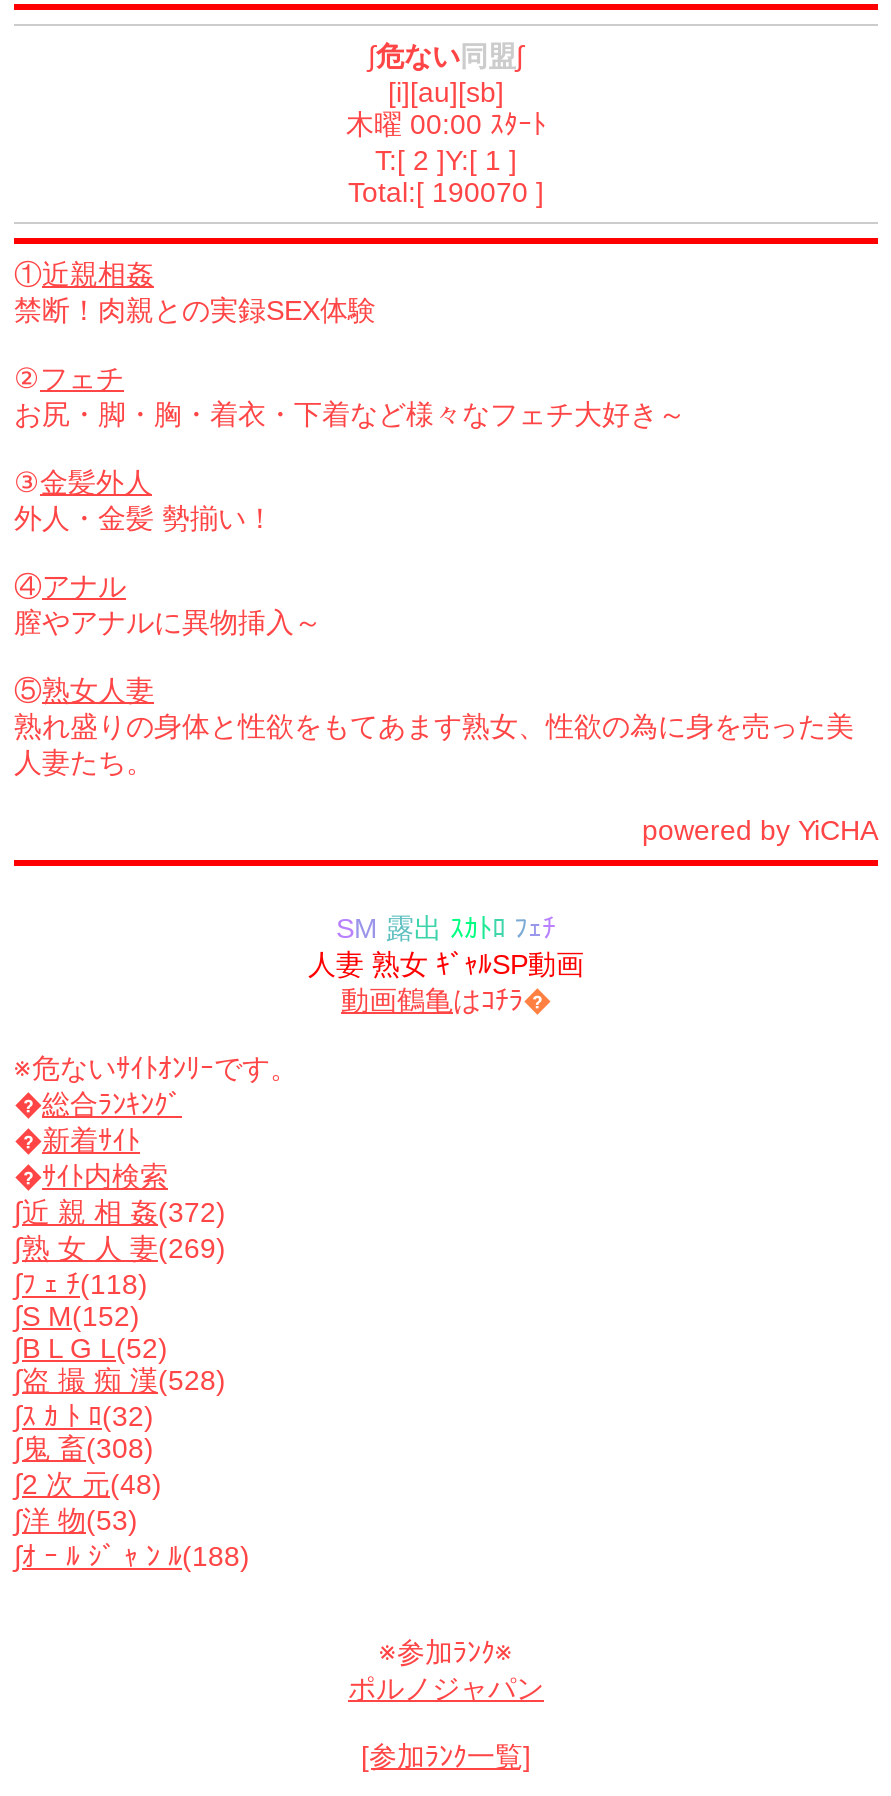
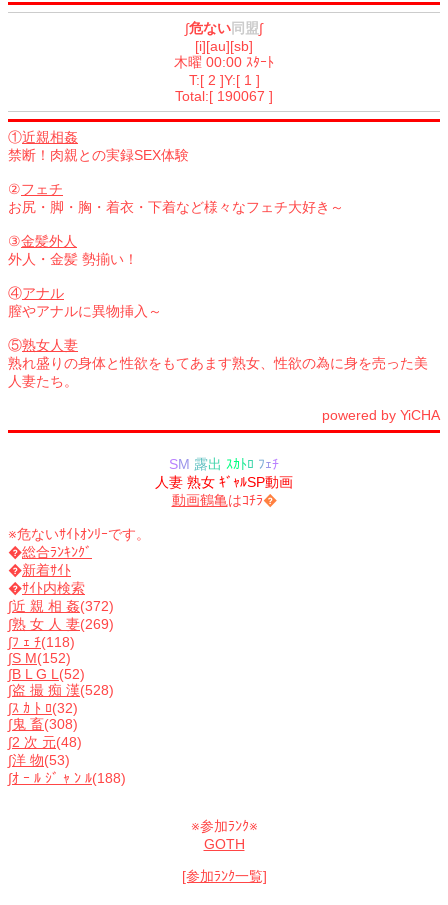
- Total:[ 190070 ]
+ Total:[ 190067 ]

- ポルノジャパン
+ GOTH
